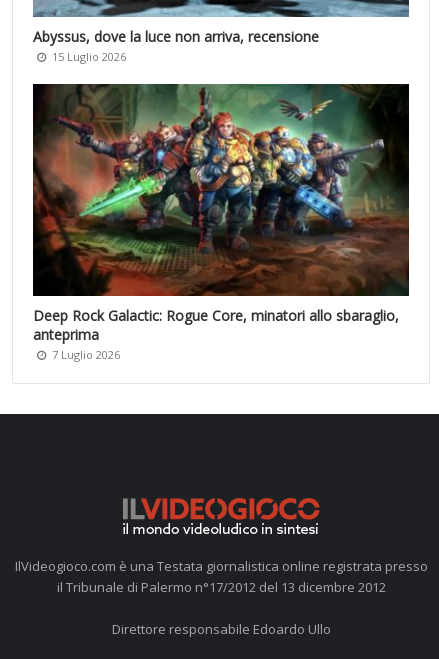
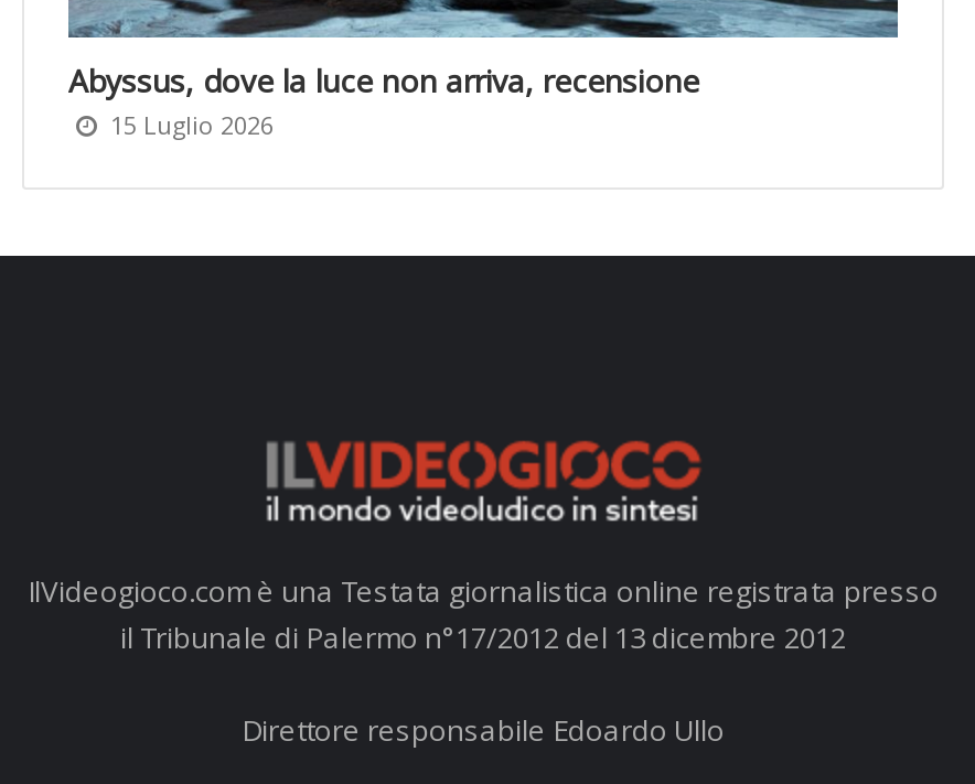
- [image]
- Deep Rock Galactic: Rogue Core, minatori allo sbaraglio,
- anteprima
- 7 Luglio 2026
